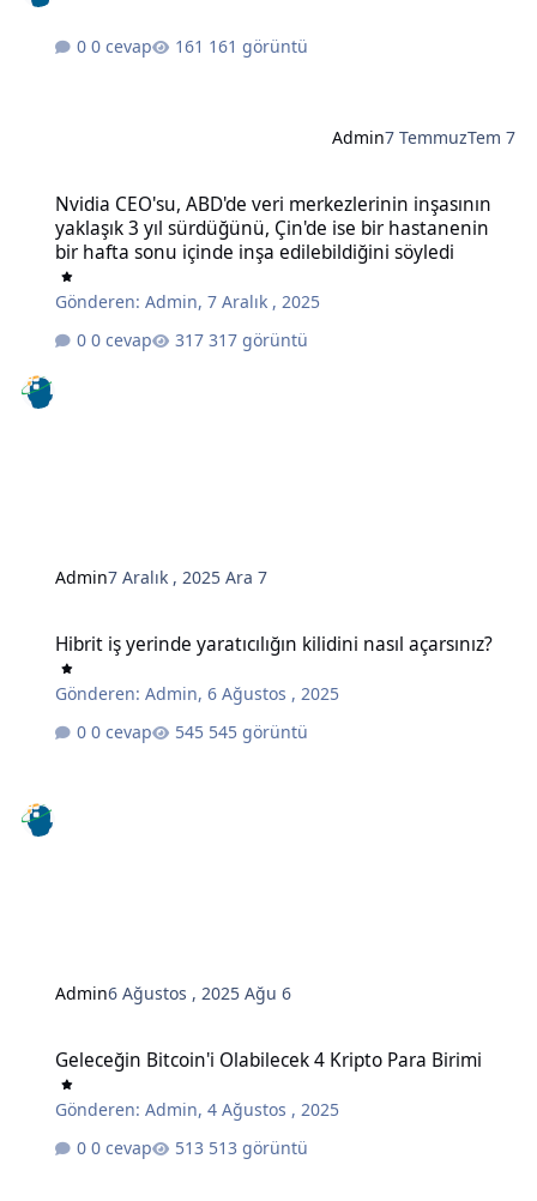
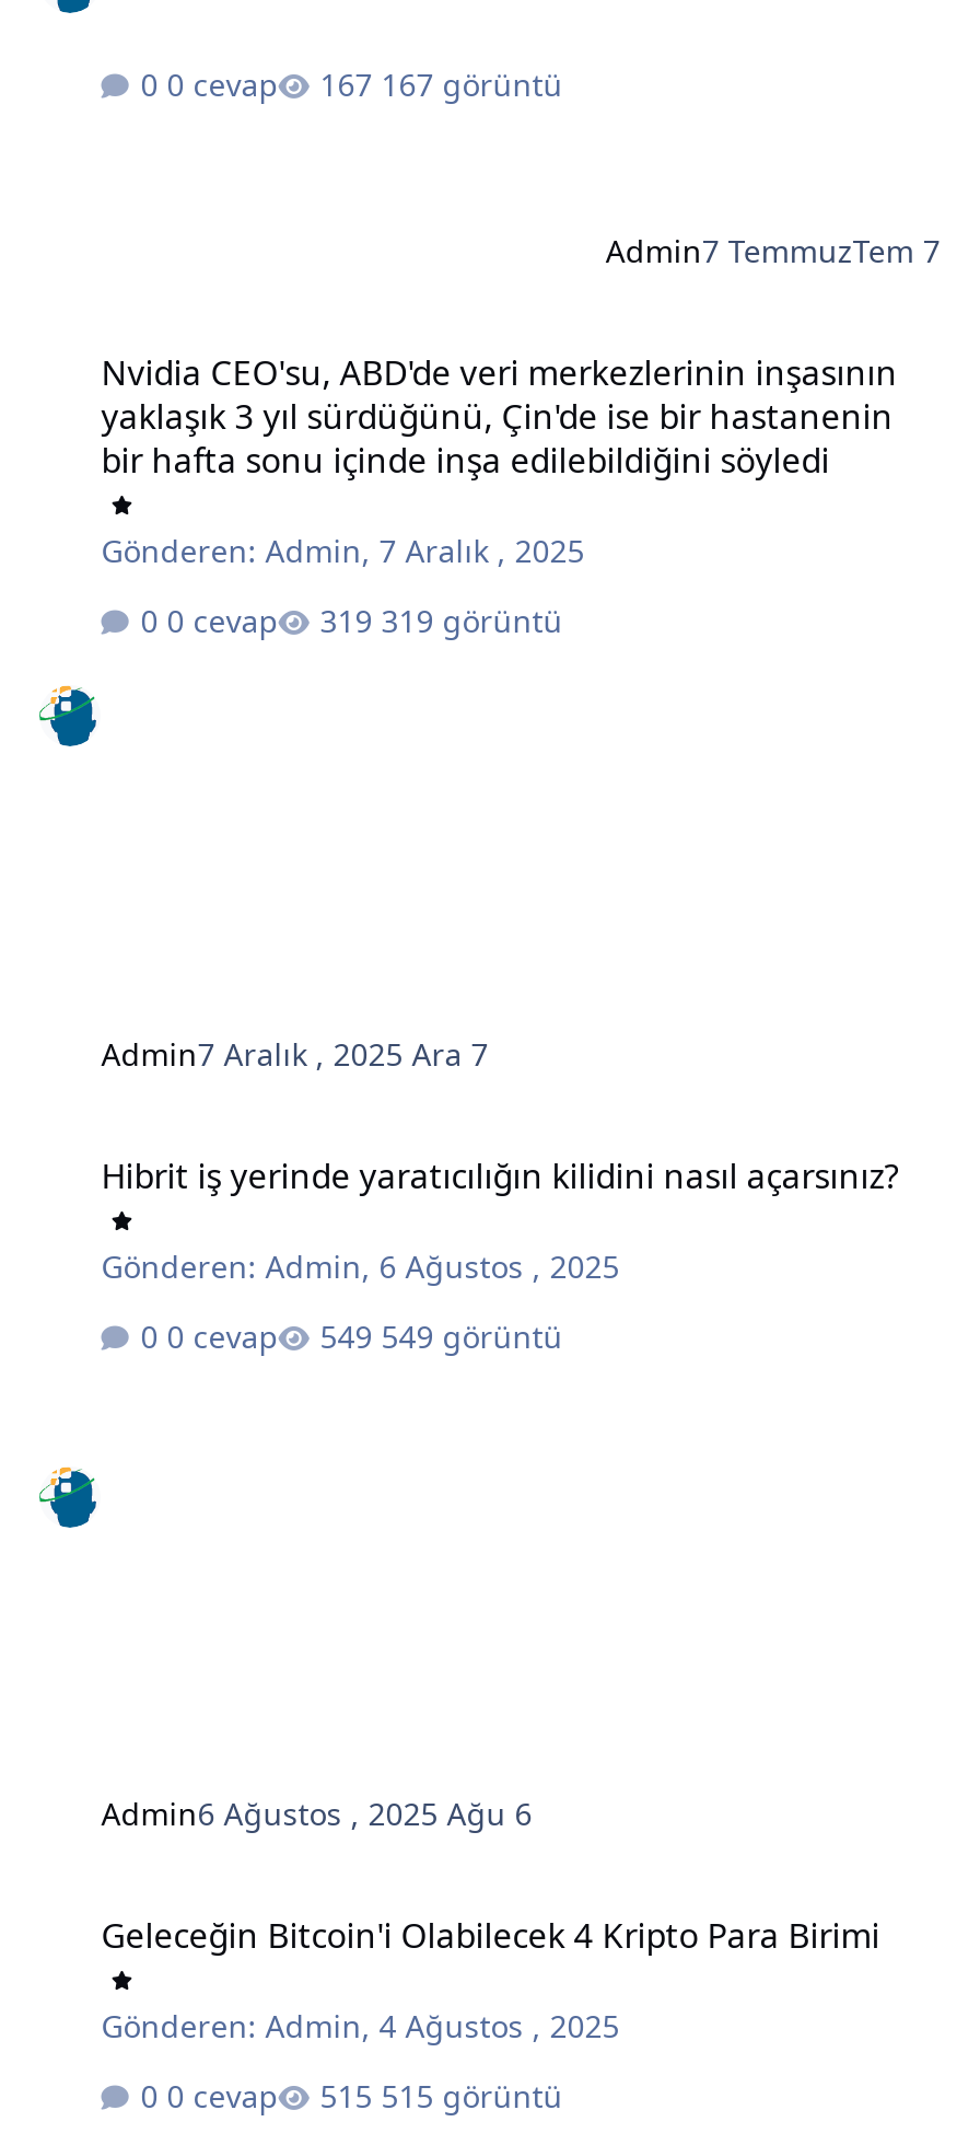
- 161 görüntü
+ 167 görüntü

- 317 görüntü
+ 319 görüntü

- 545 görüntü
+ 549 görüntü

- 513 görüntü
+ 515 görüntü
